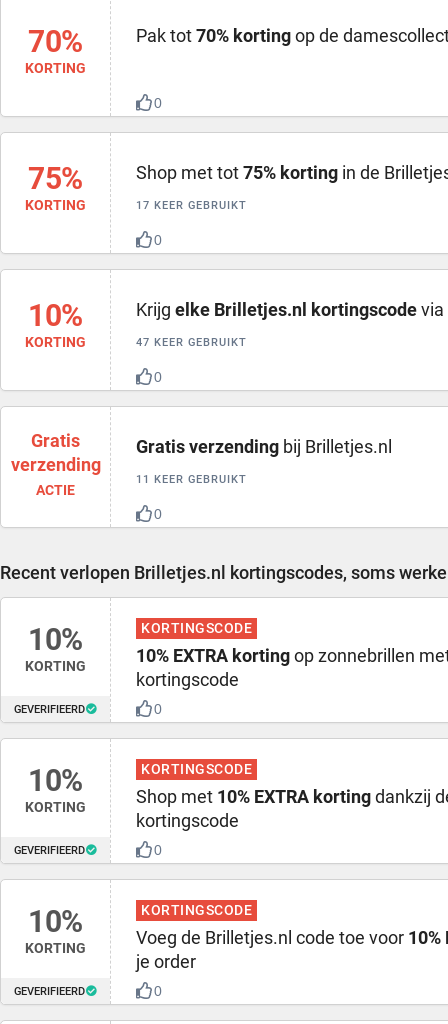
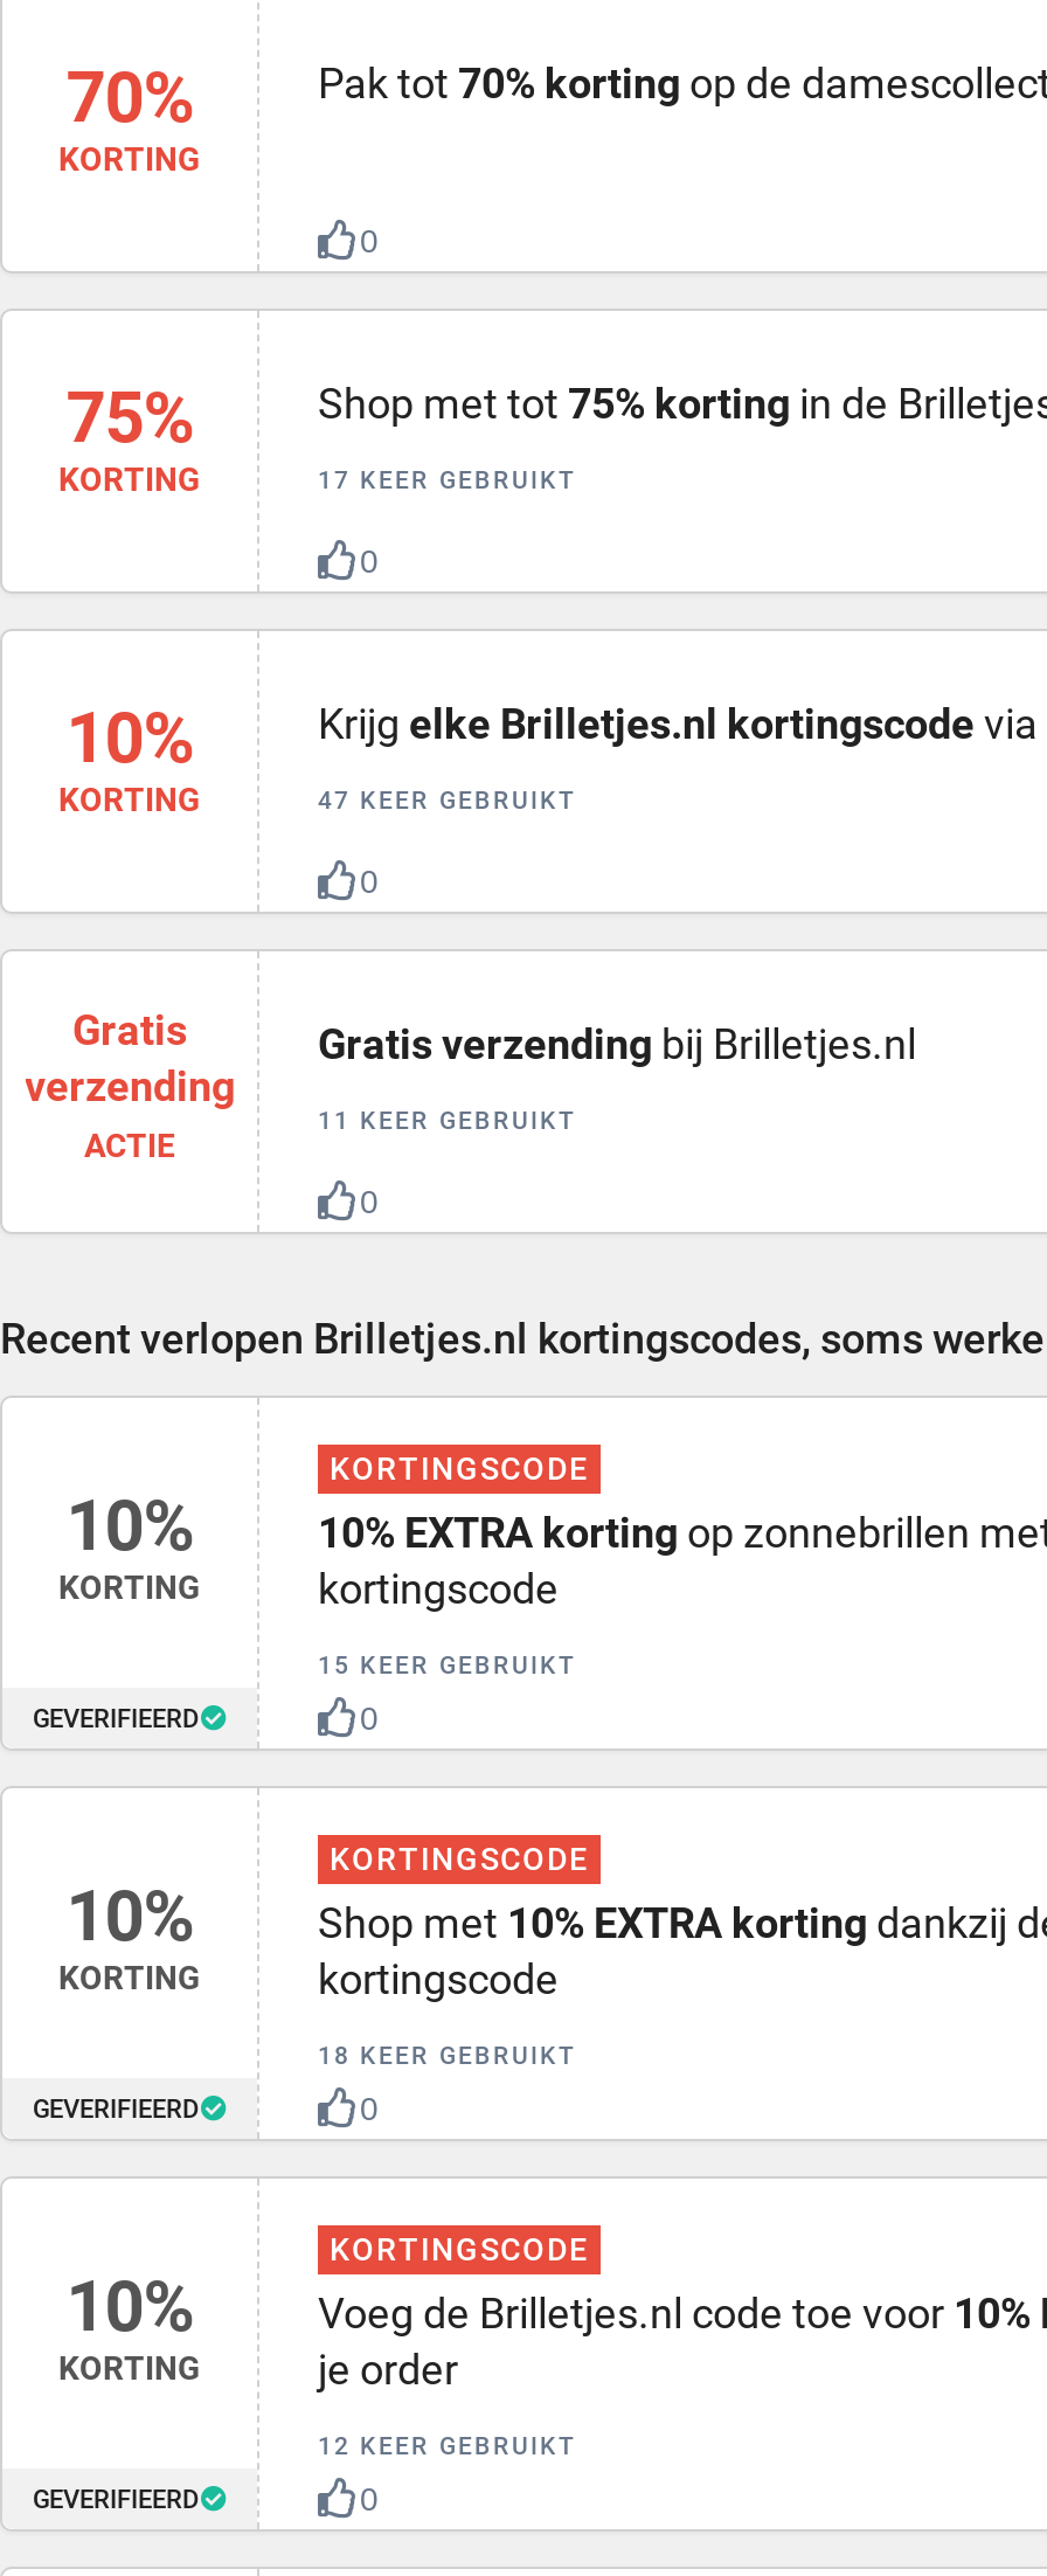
+ 15 KEER GEBRUIKT

+ 18 KEER GEBRUIKT

+ 12 KEER GEBRUIKT
